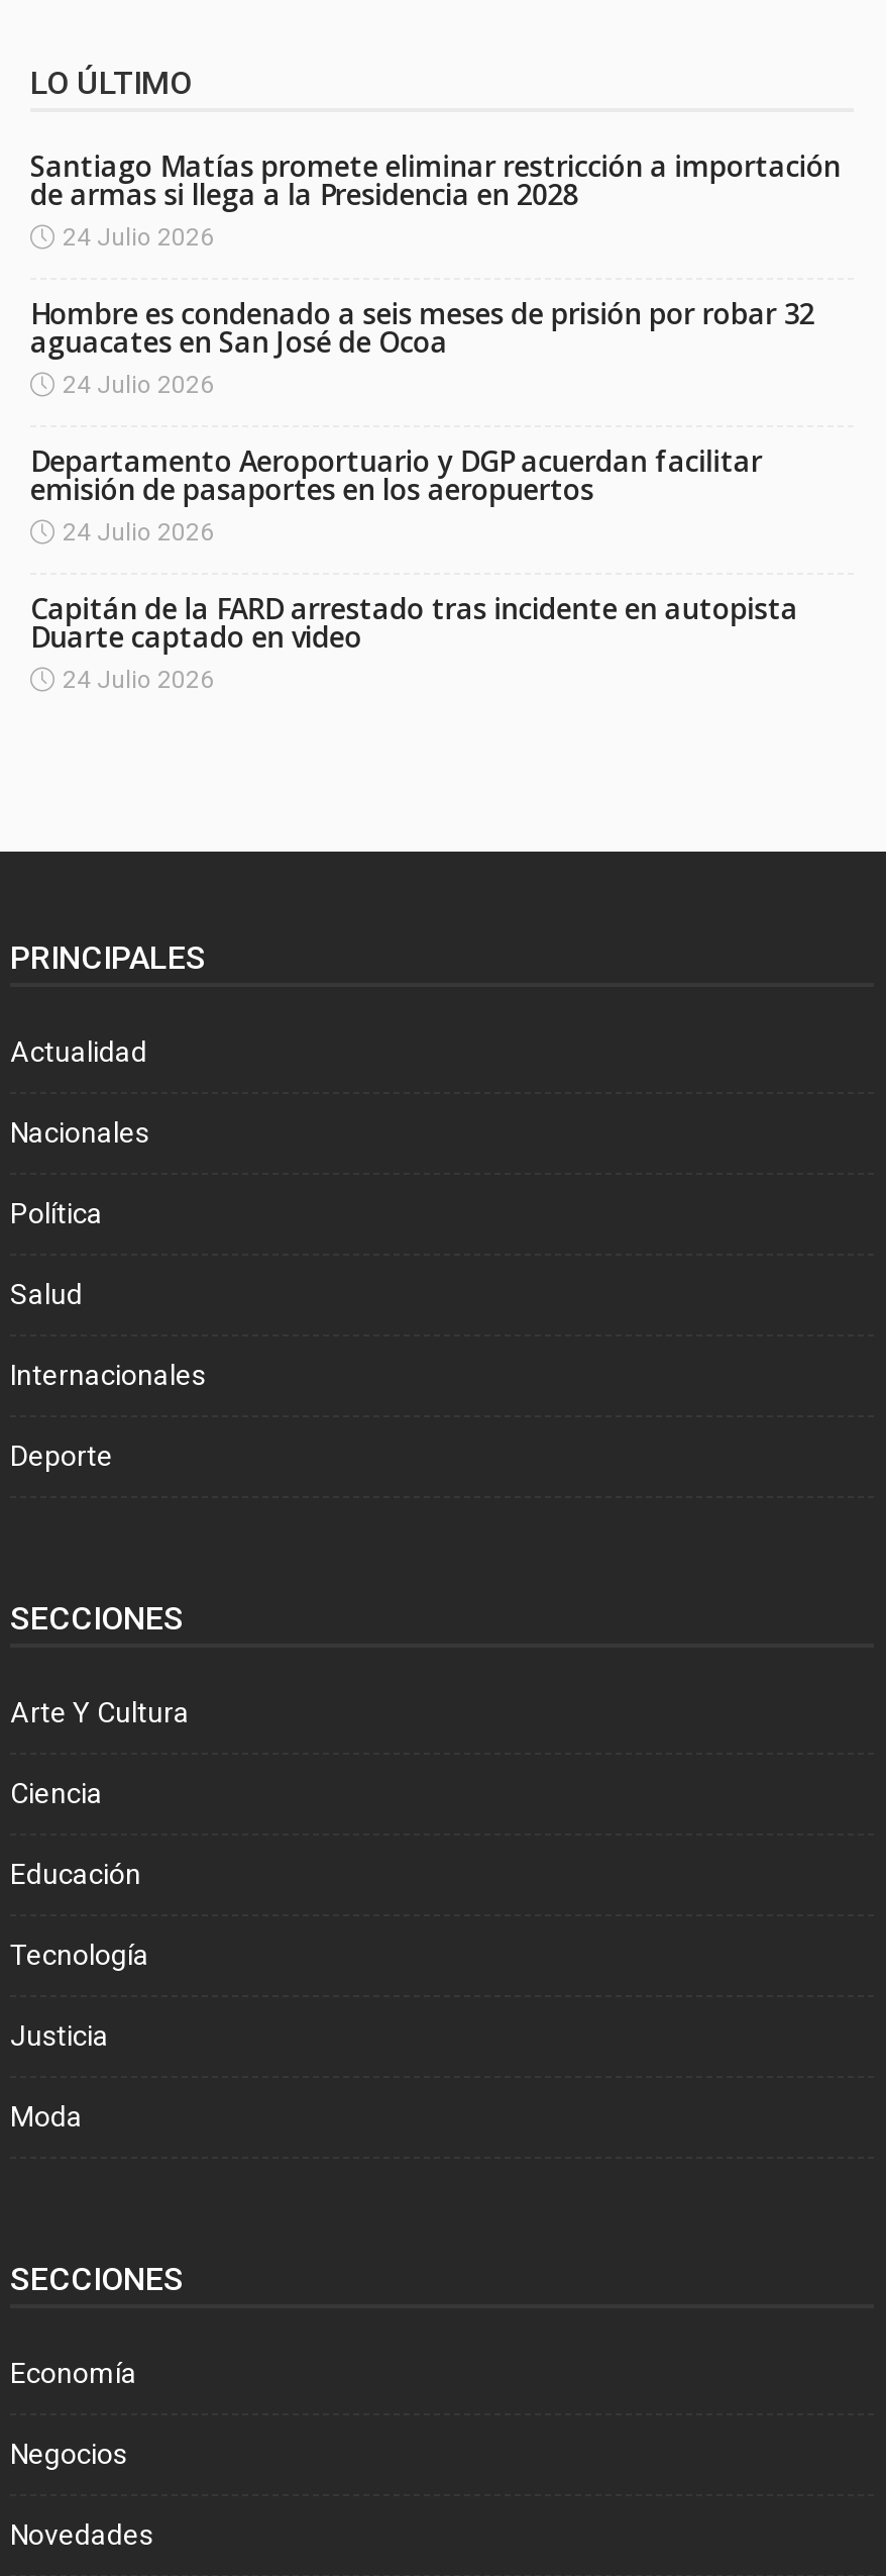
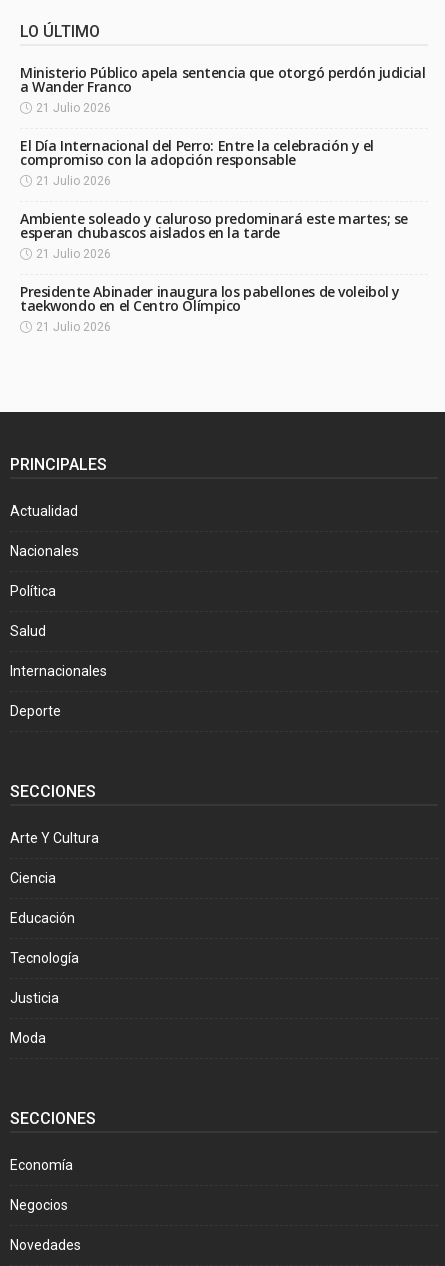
- Santiago Matías promete eliminar restricción a importación
- de armas si llega a la Presidencia en 2028
- 24 Julio 2026
+ Ministerio Público apela sentencia que otorgó perdón judicial
+ a Wander Franco
+ 21 Julio 2026

- Hombre es condenado a seis meses de prisión por robar 32
- aguacates en San José de Ocoa
- 24 Julio 2026
+ El Día Internacional del Perro: Entre la celebración y el
+ compromiso con la adopción responsable
+ 21 Julio 2026

- Departamento Aeroportuario y DGP acuerdan facilitar
- emisión de pasaportes en los aeropuertos
- 24 Julio 2026
+ Ambiente soleado y caluroso predominará este martes; se
+ esperan chubascos aislados en la tarde
+ 21 Julio 2026

- Capitán de la FARD arrestado tras incidente en autopista
- Duarte captado en video
- 24 Julio 2026
+ Presidente Abinader inaugura los pabellones de voleibol y
+ taekwondo en el Centro Olímpico
+ 21 Julio 2026
